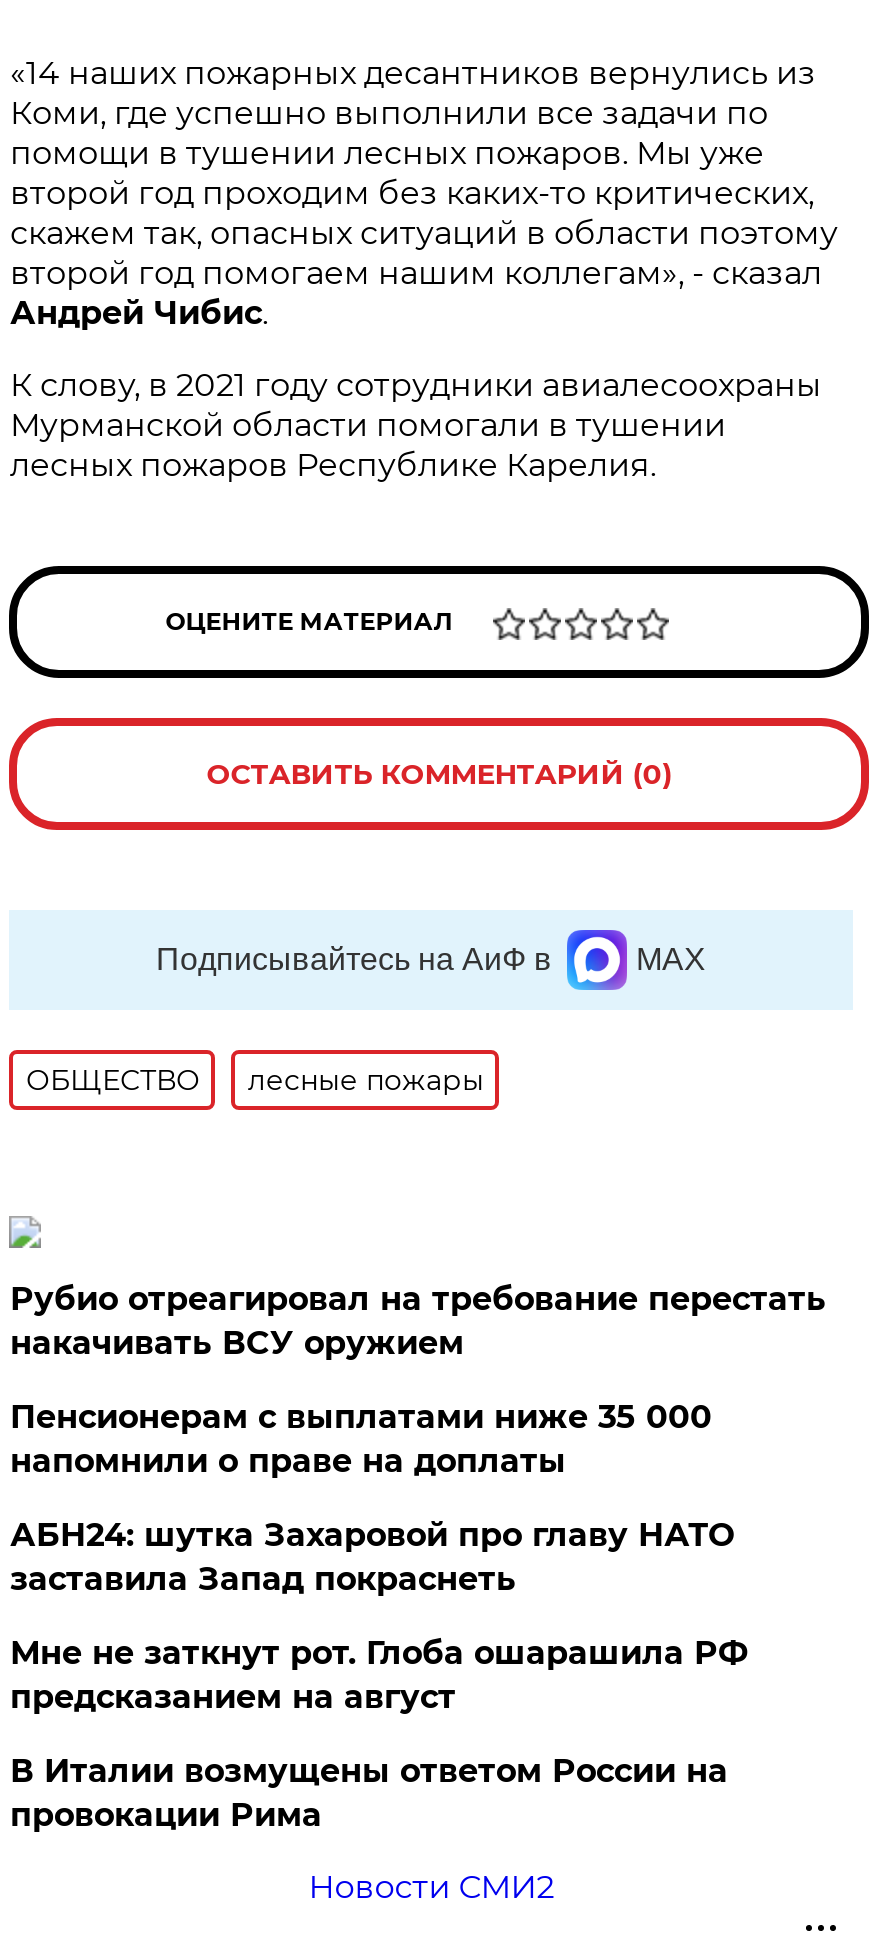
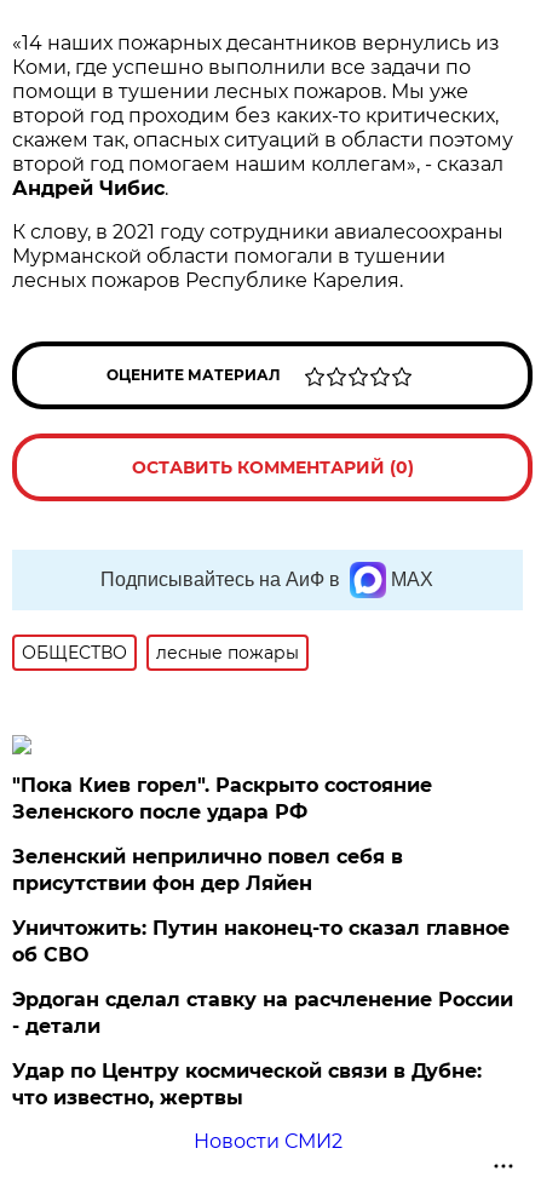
- Рубио отреагировал на требование перестать
- накачивать ВСУ оружием
+ "Пока Киев горел". Раскрыто состояние
+ Зеленского после удара РФ

- Пенсионерам с выплатами ниже 35 000
- напомнили о праве на доплаты
+ Зеленский неприлично повел cебя в
+ присутствии фон дер Ляйен

- АБН24: шутка Захаровой про главу НАТО
- заставила Запад покраснеть
+ Уничтожить: Путин наконец-то сказал главное
+ об СВО

- Мне не заткнут рот. Глоба ошарашила РФ
- предсказанием на август
+ Эрдоган сделал ставку на расчленение России
+ - детали

- В Италии возмущены ответом России на
- провокации Рима
+ Удар по Центру космической связи в Дубне:
+ что известно, жертвы
